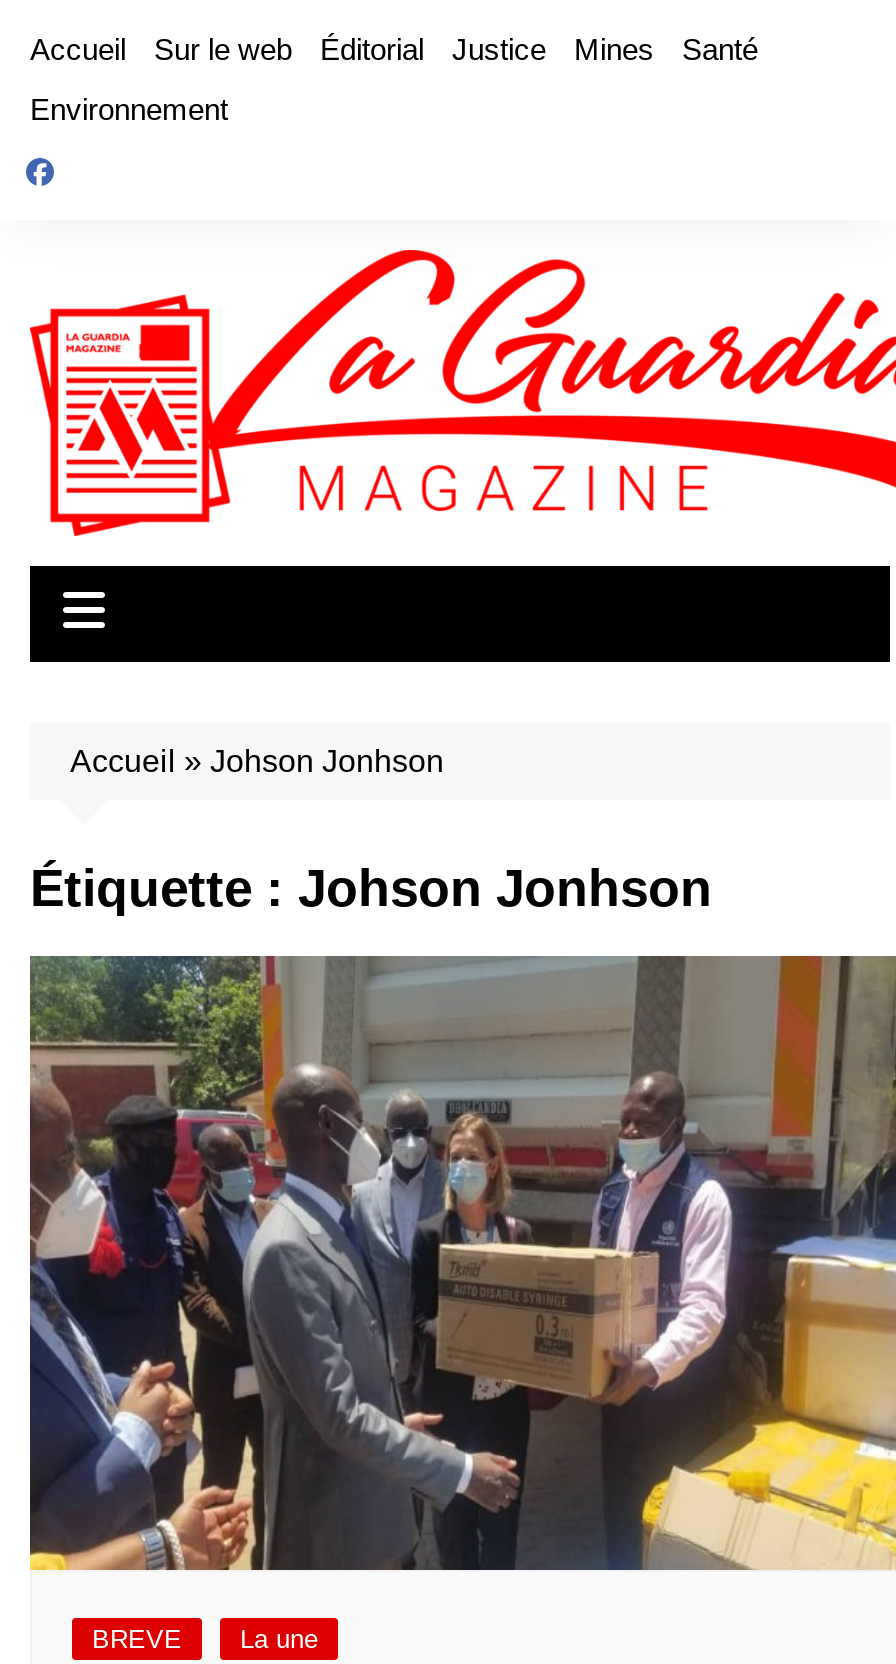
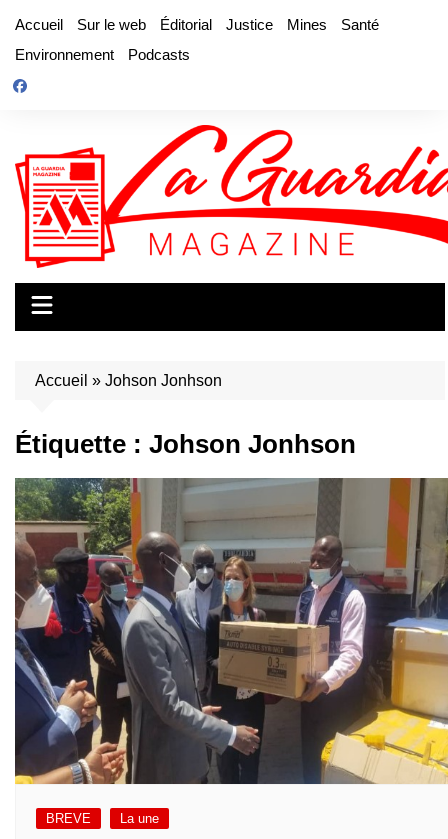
+ Podcasts
